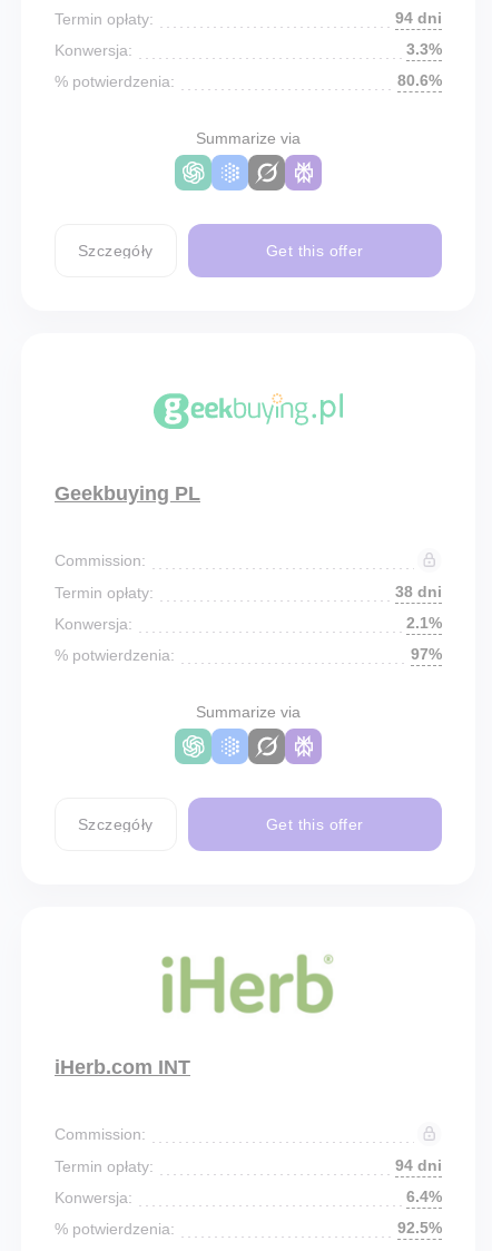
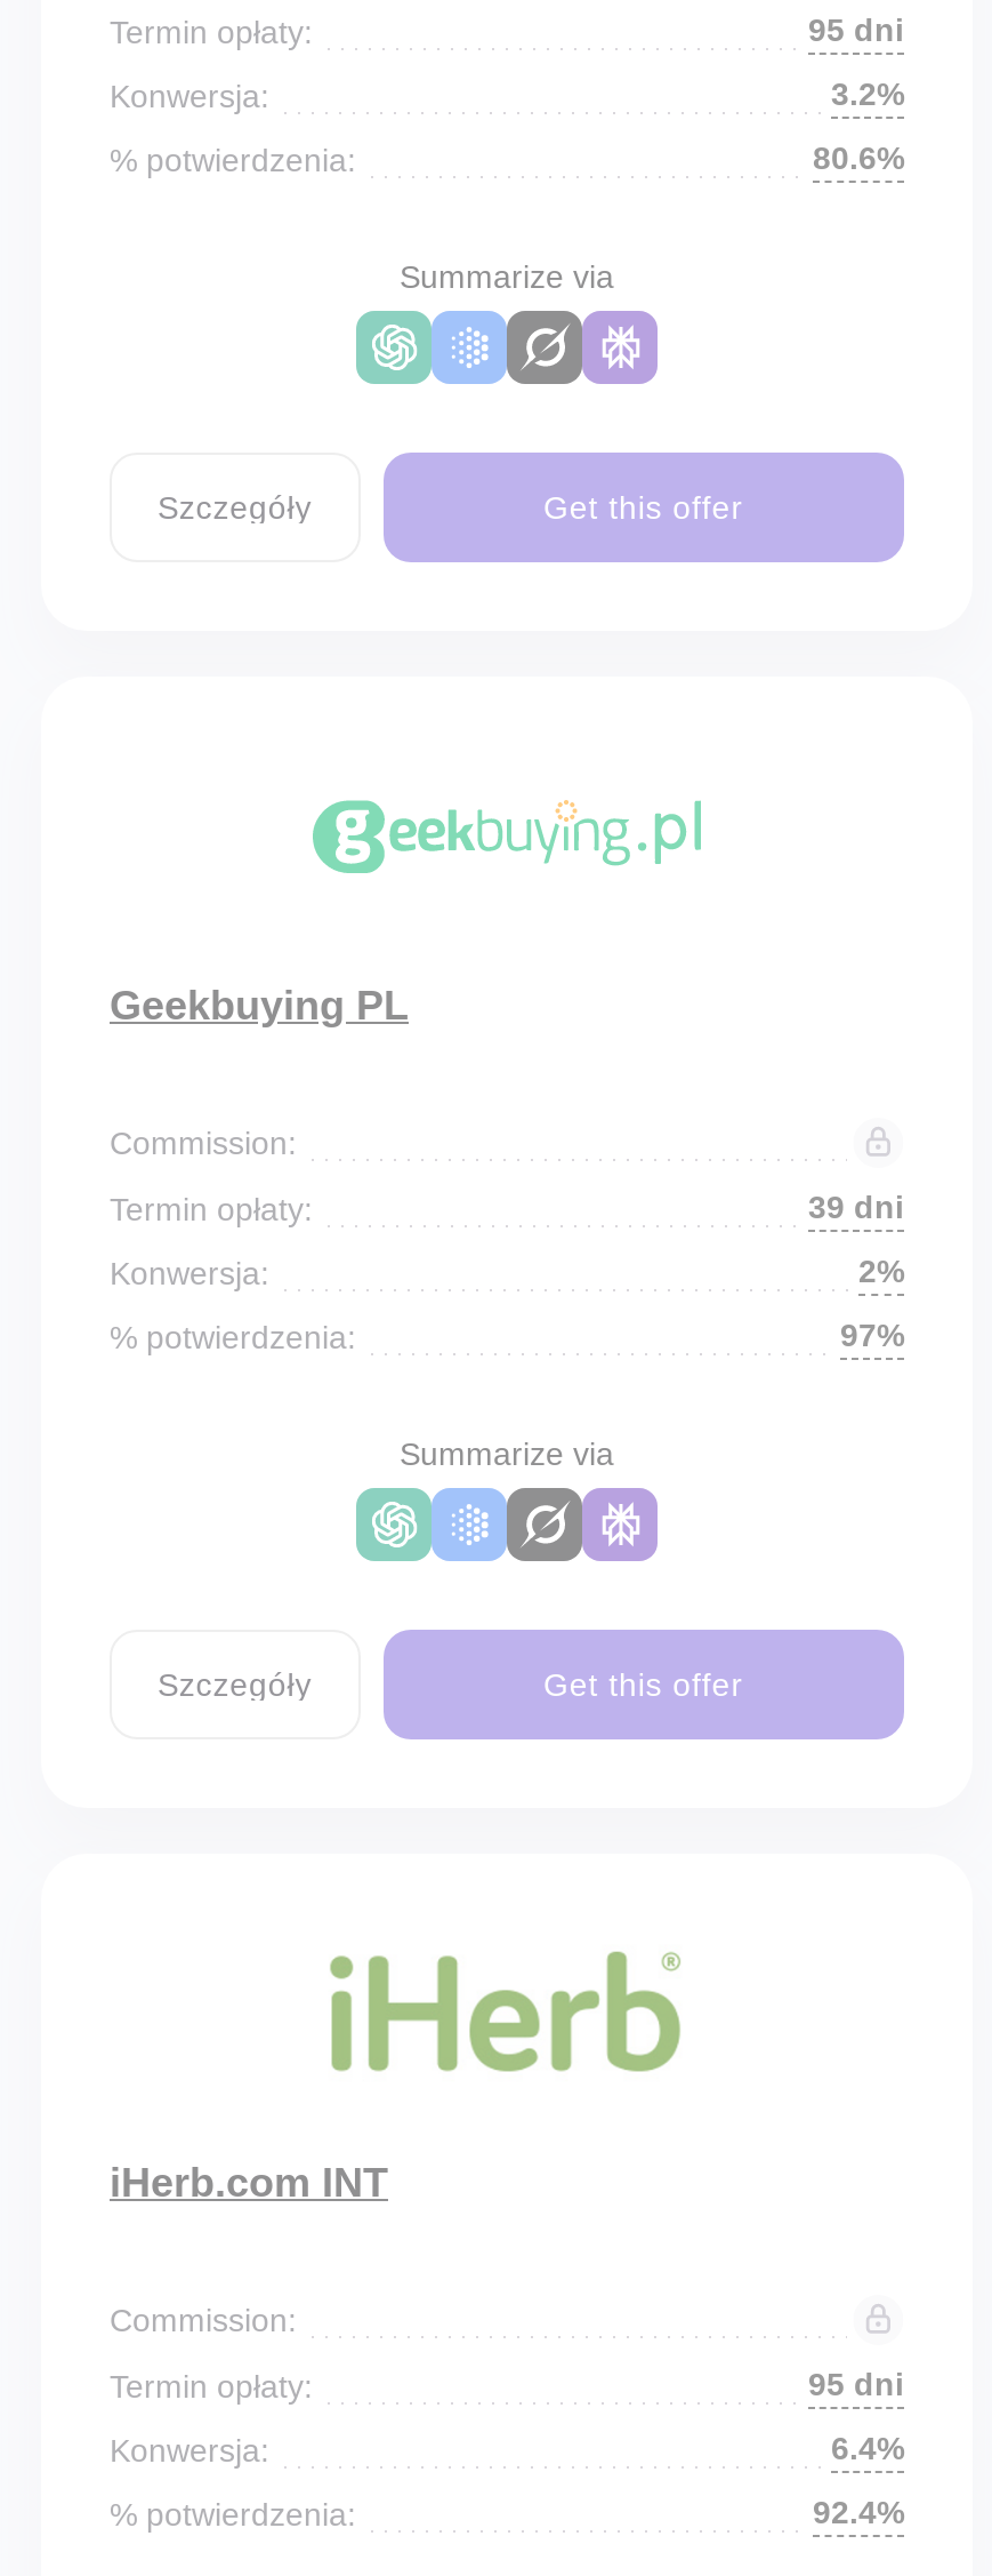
- 94 dni
+ 95 dni

- 3.3%
+ 3.2%

- 38 dni
+ 39 dni

- 2.1%
+ 2%

- 94 dni
+ 95 dni

- 92.5%
+ 92.4%
